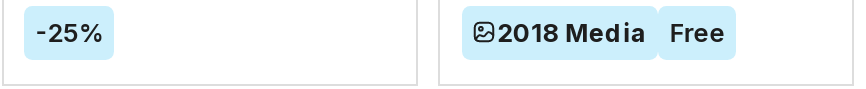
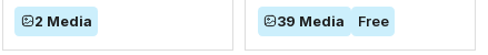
- -25%
+ 2 Media

- 2018 Media Free
+ 39 Media Free
